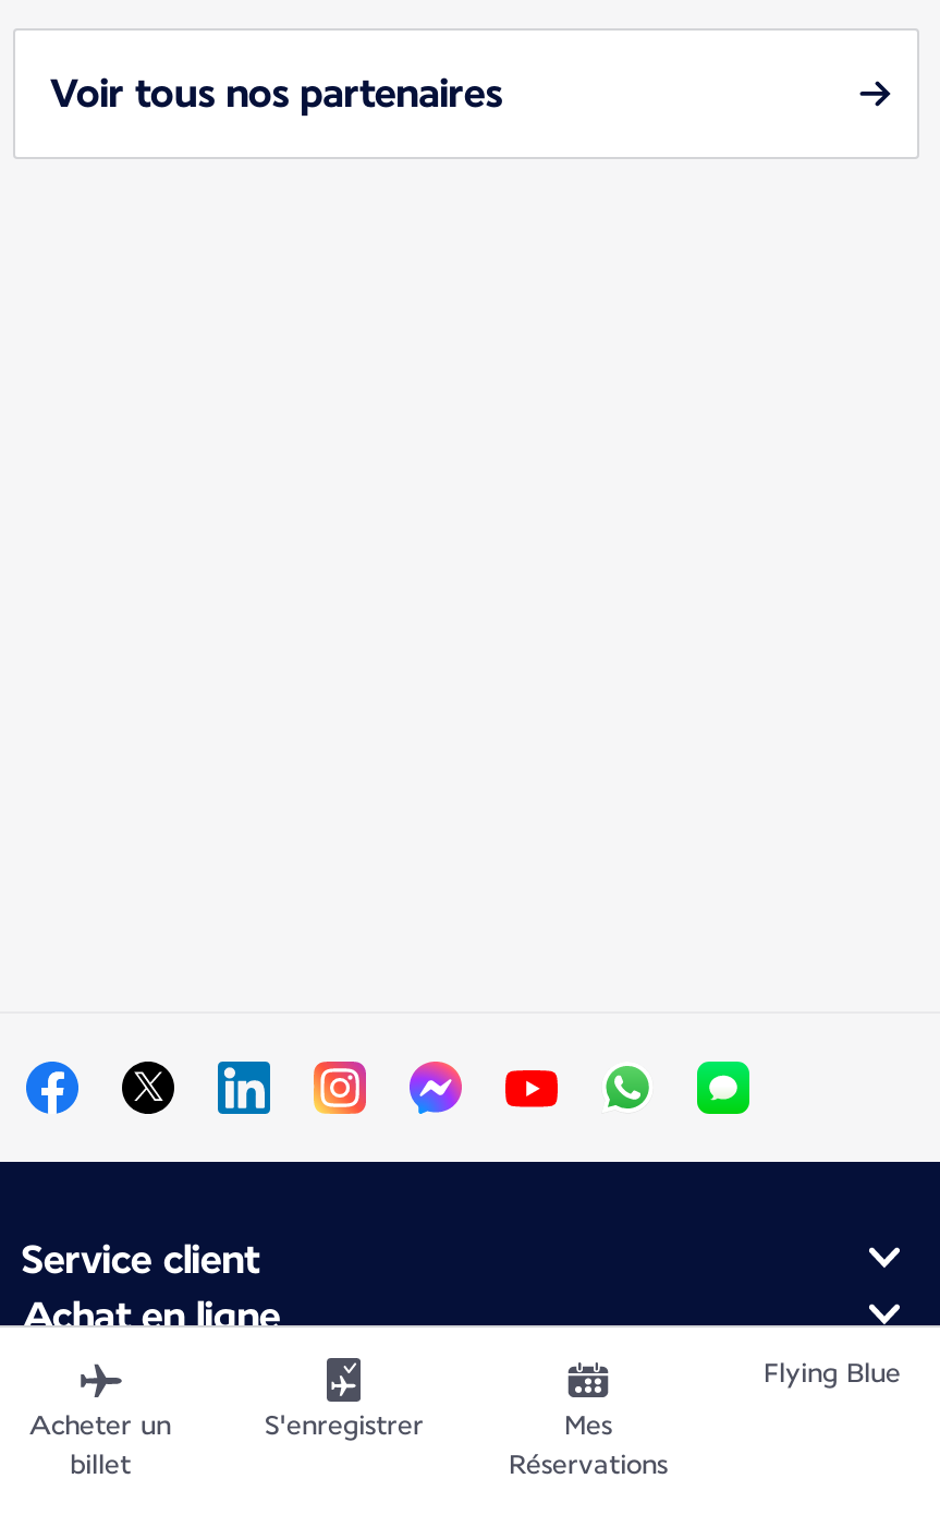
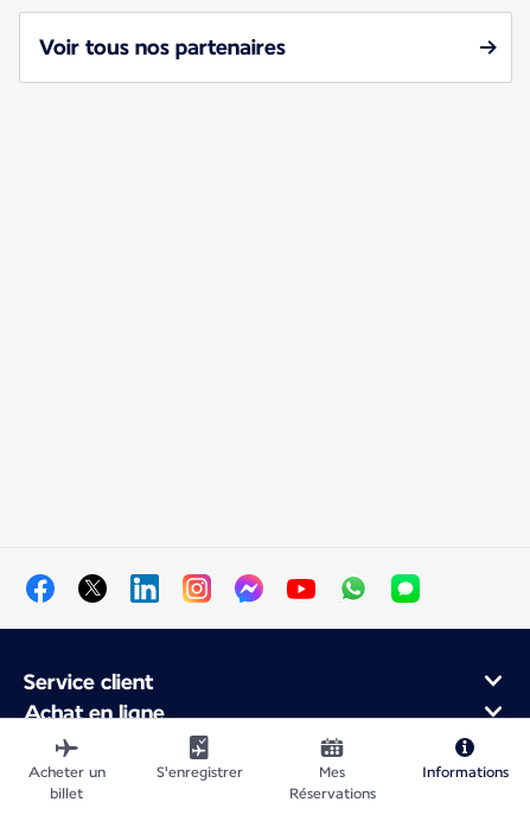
- Flying Blue
+ Informations
